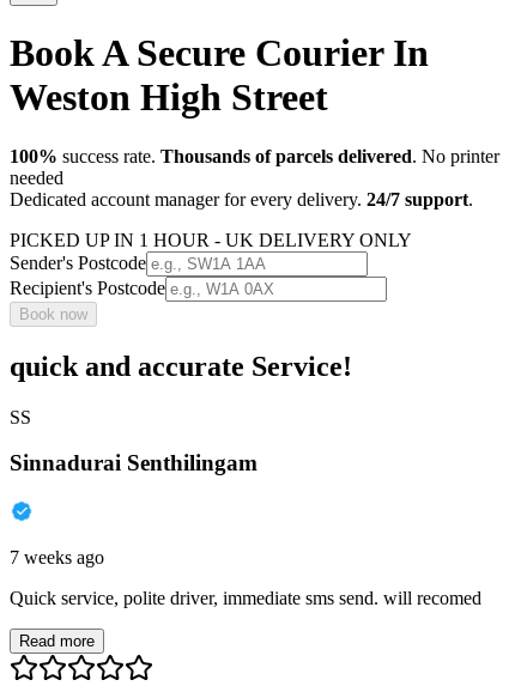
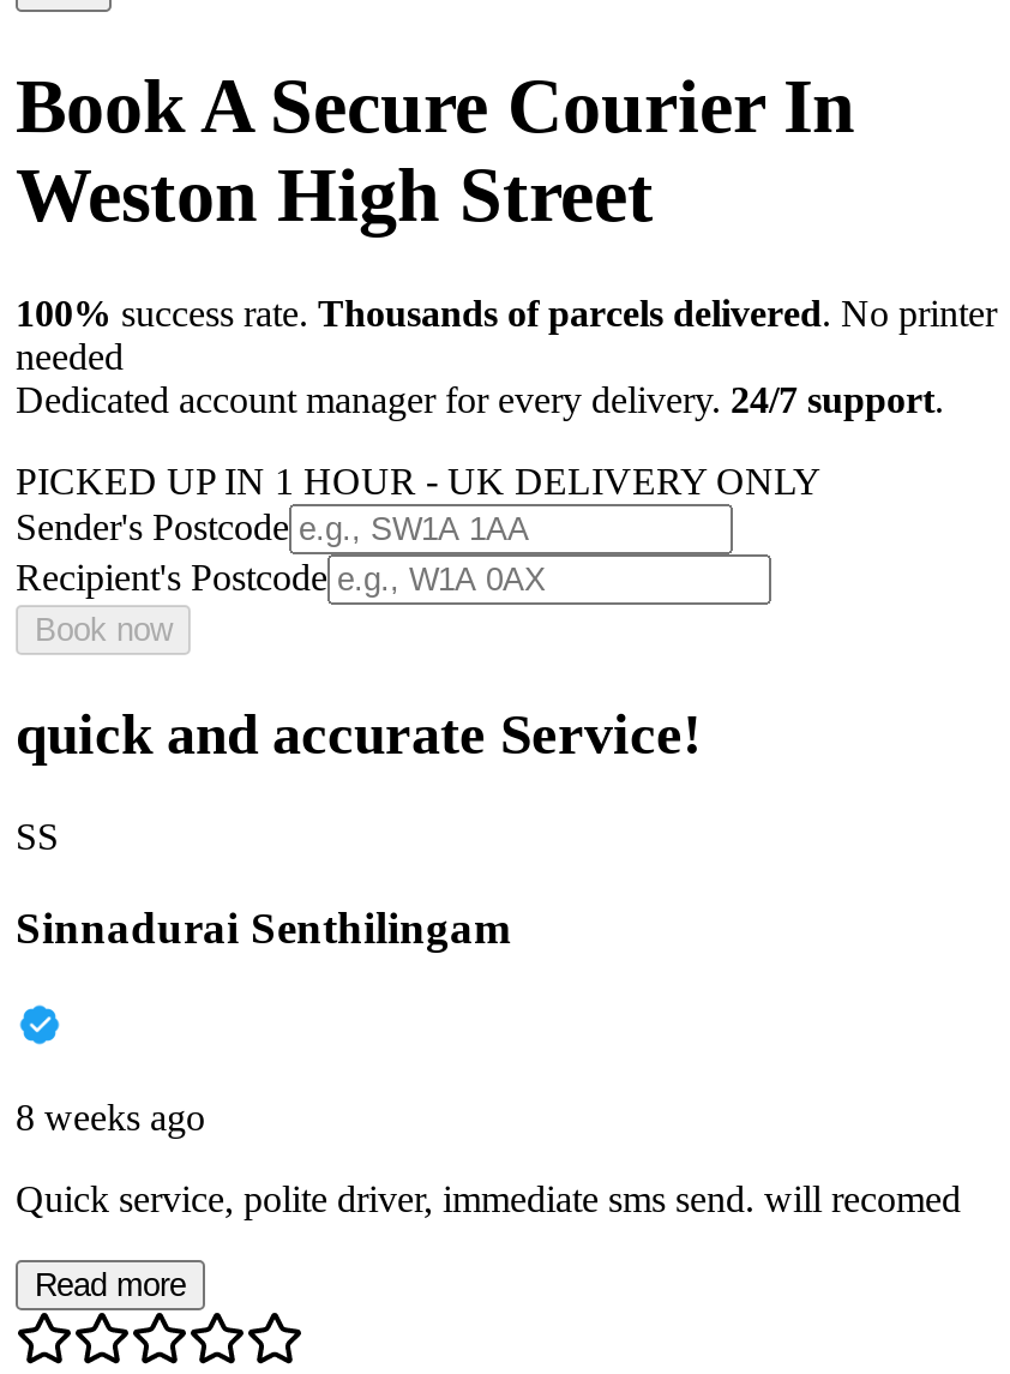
- 7 weeks ago
+ 8 weeks ago
